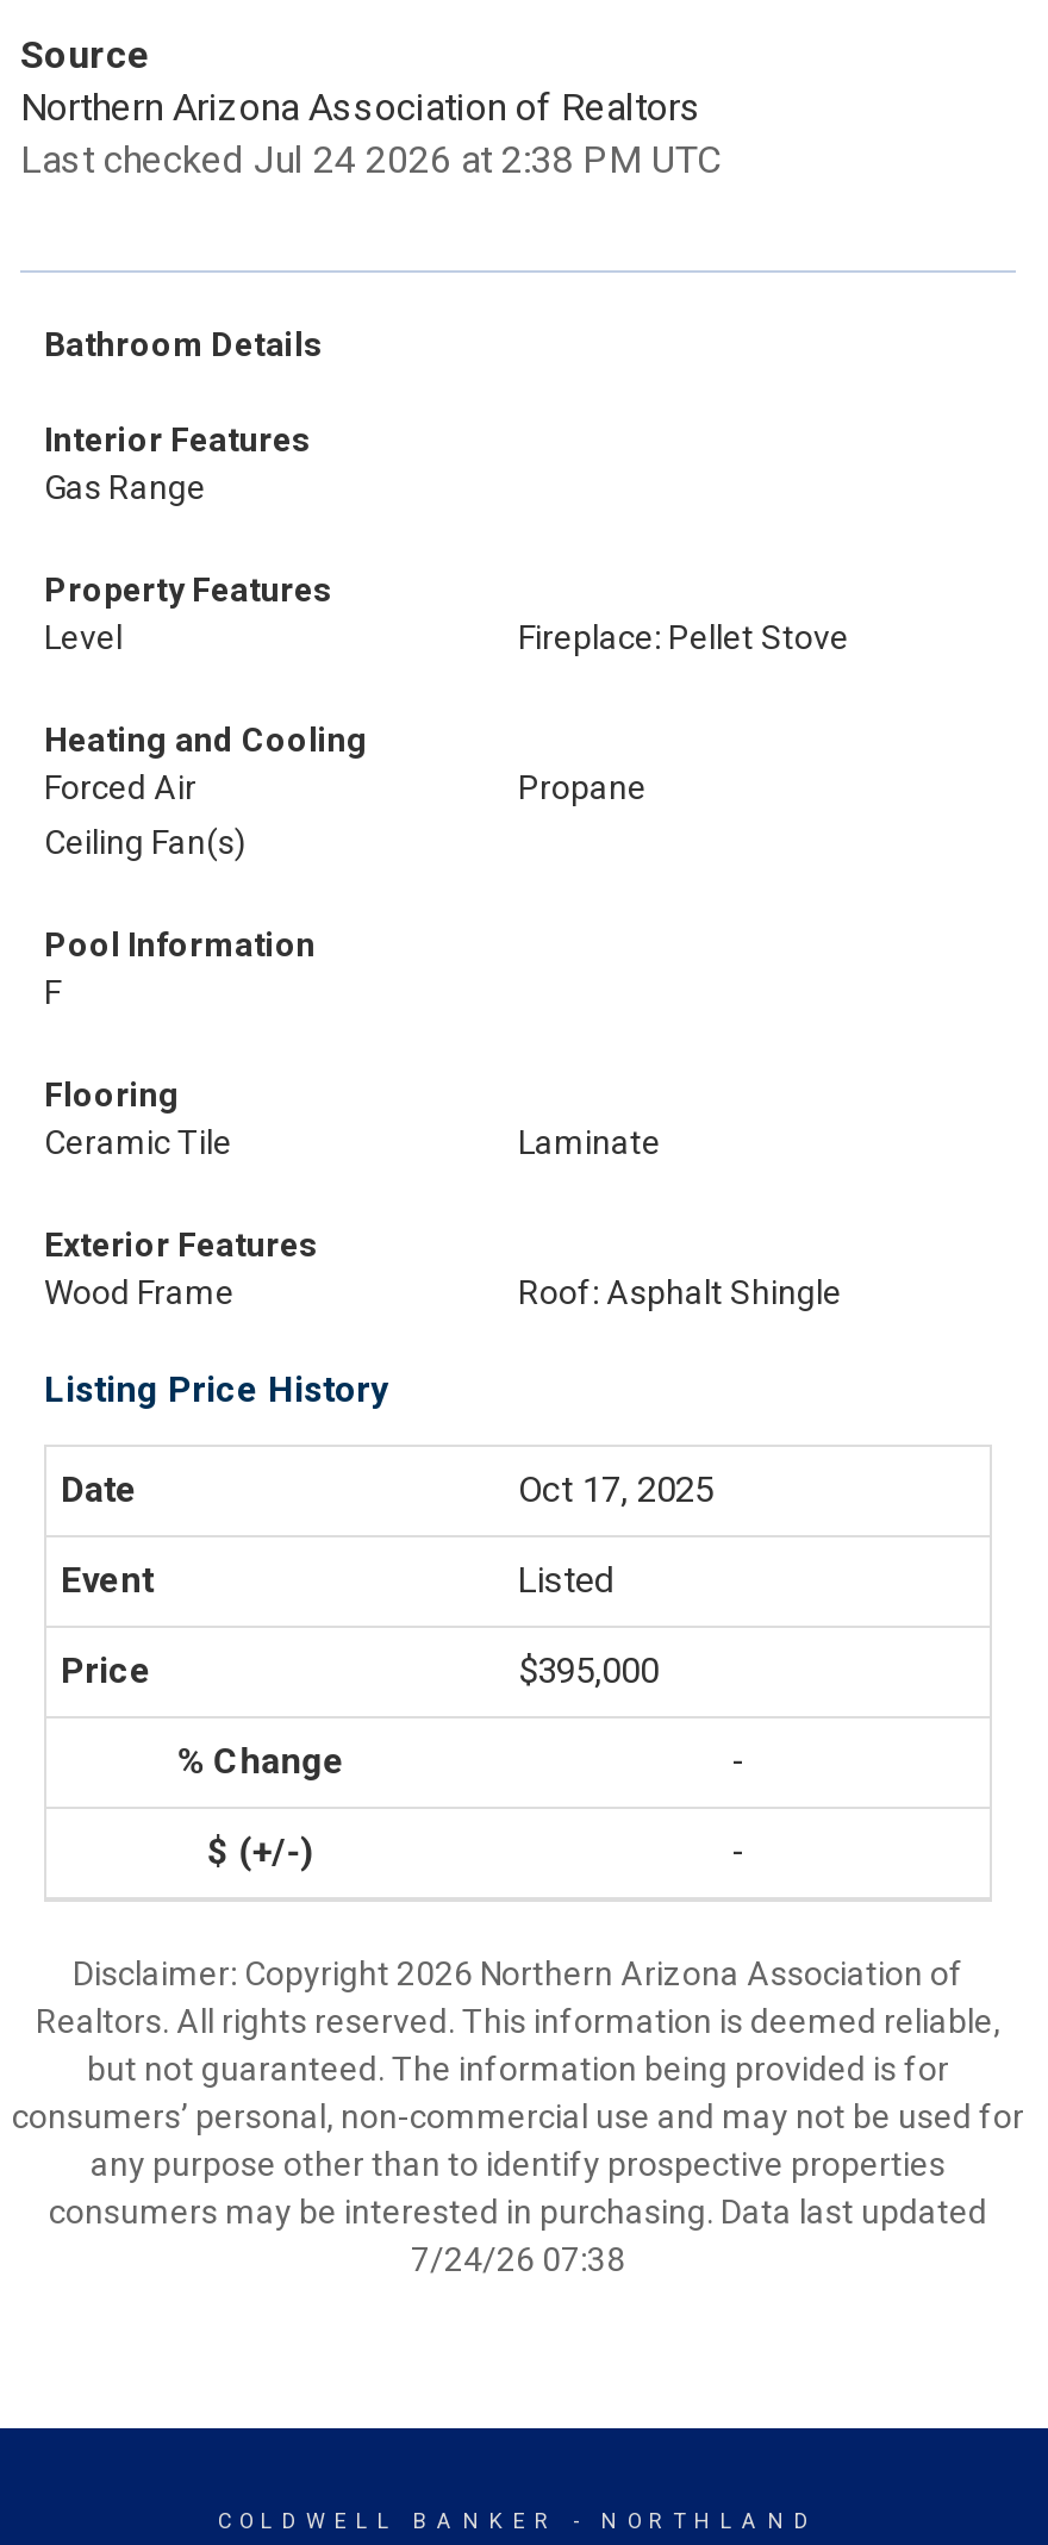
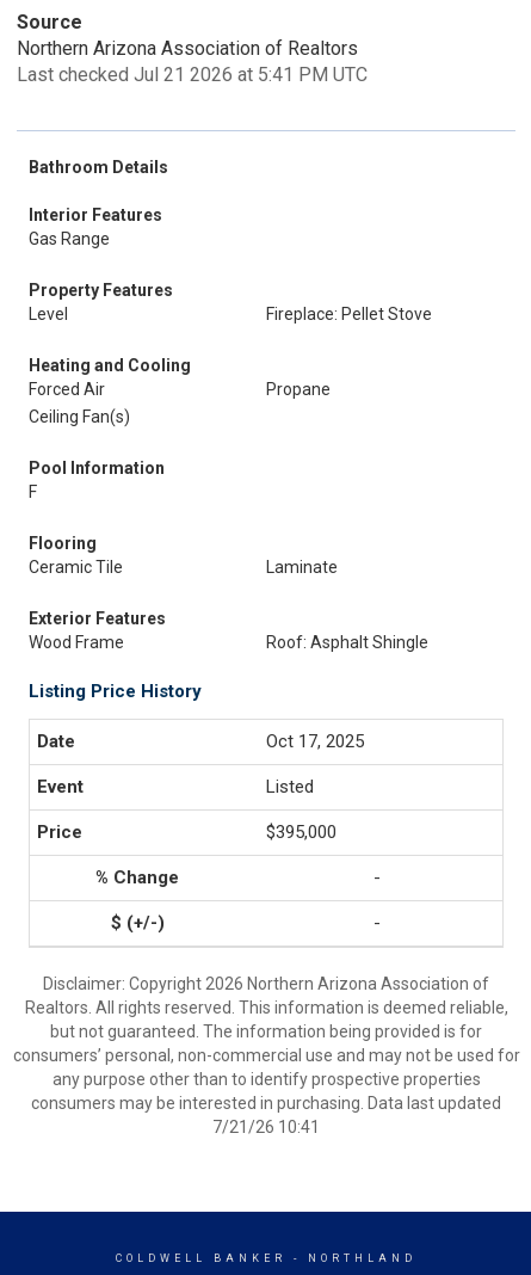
- Last checked Jul 24 2026 at 2:38 PM UTC
+ Last checked Jul 21 2026 at 5:41 PM UTC

- 7/24/26 07:38
+ 7/21/26 10:41
